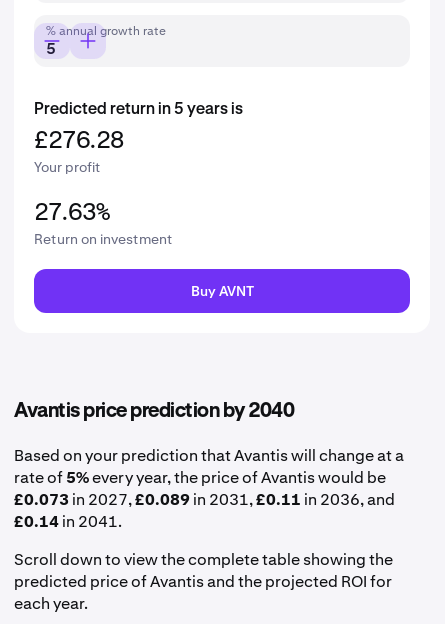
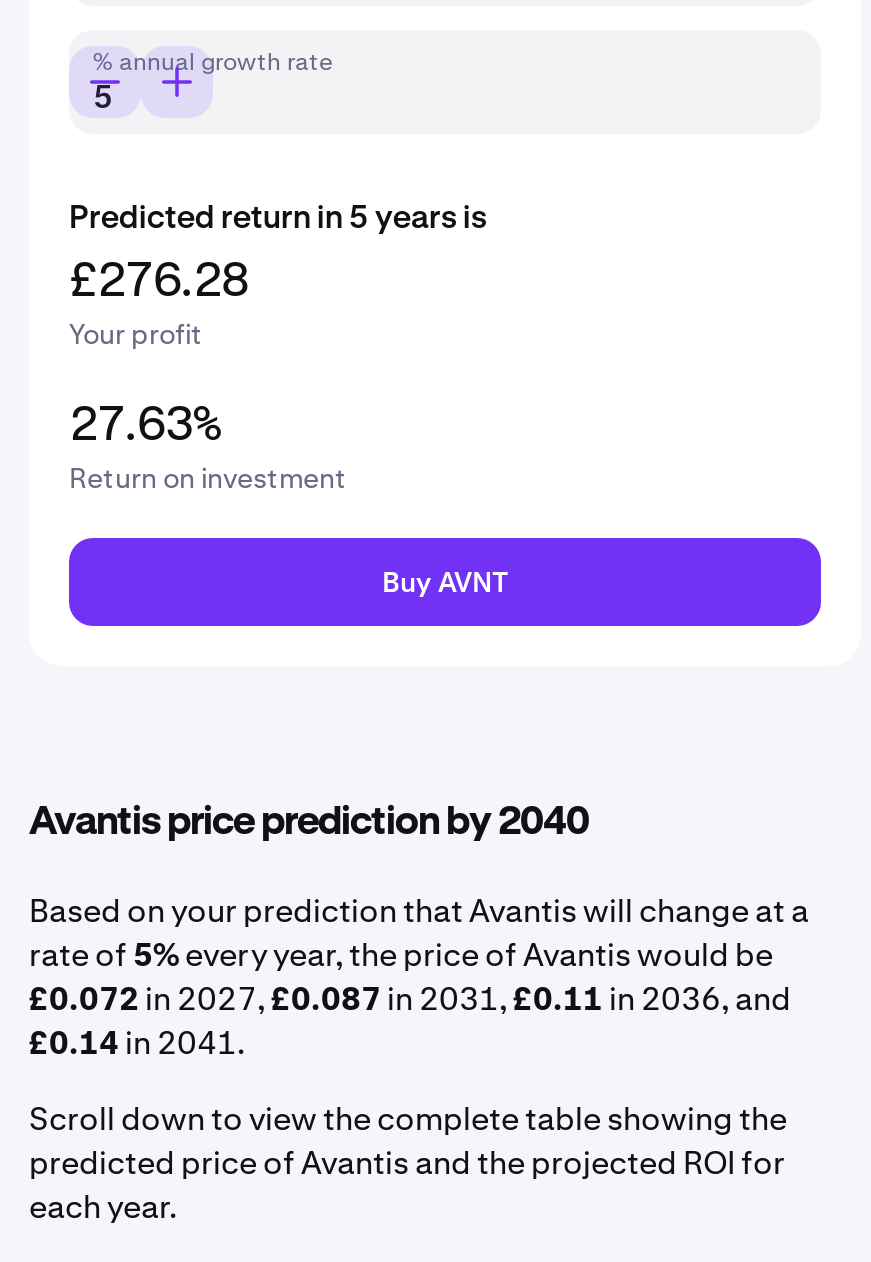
- £0.073 in 2027,£0.089 in 2031,£0.11 in 2036, and
+ £0.072 in 2027,£0.087 in 2031,£0.11 in 2036, and
